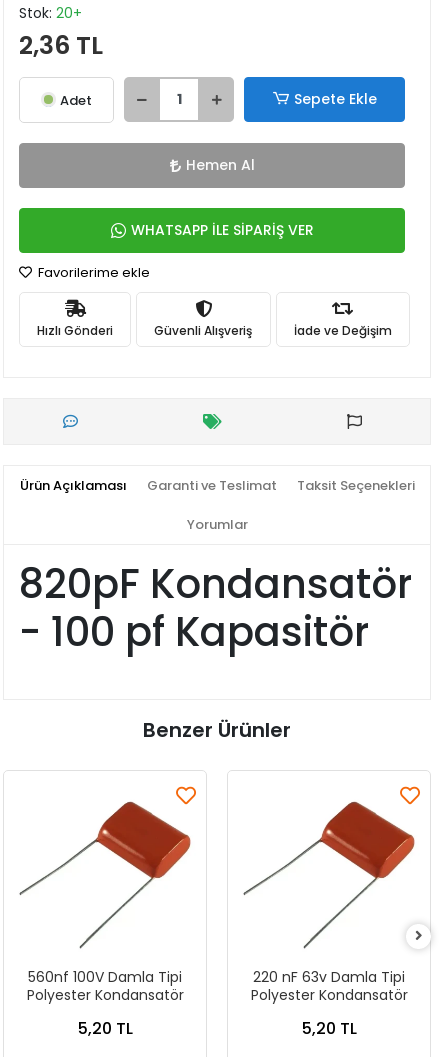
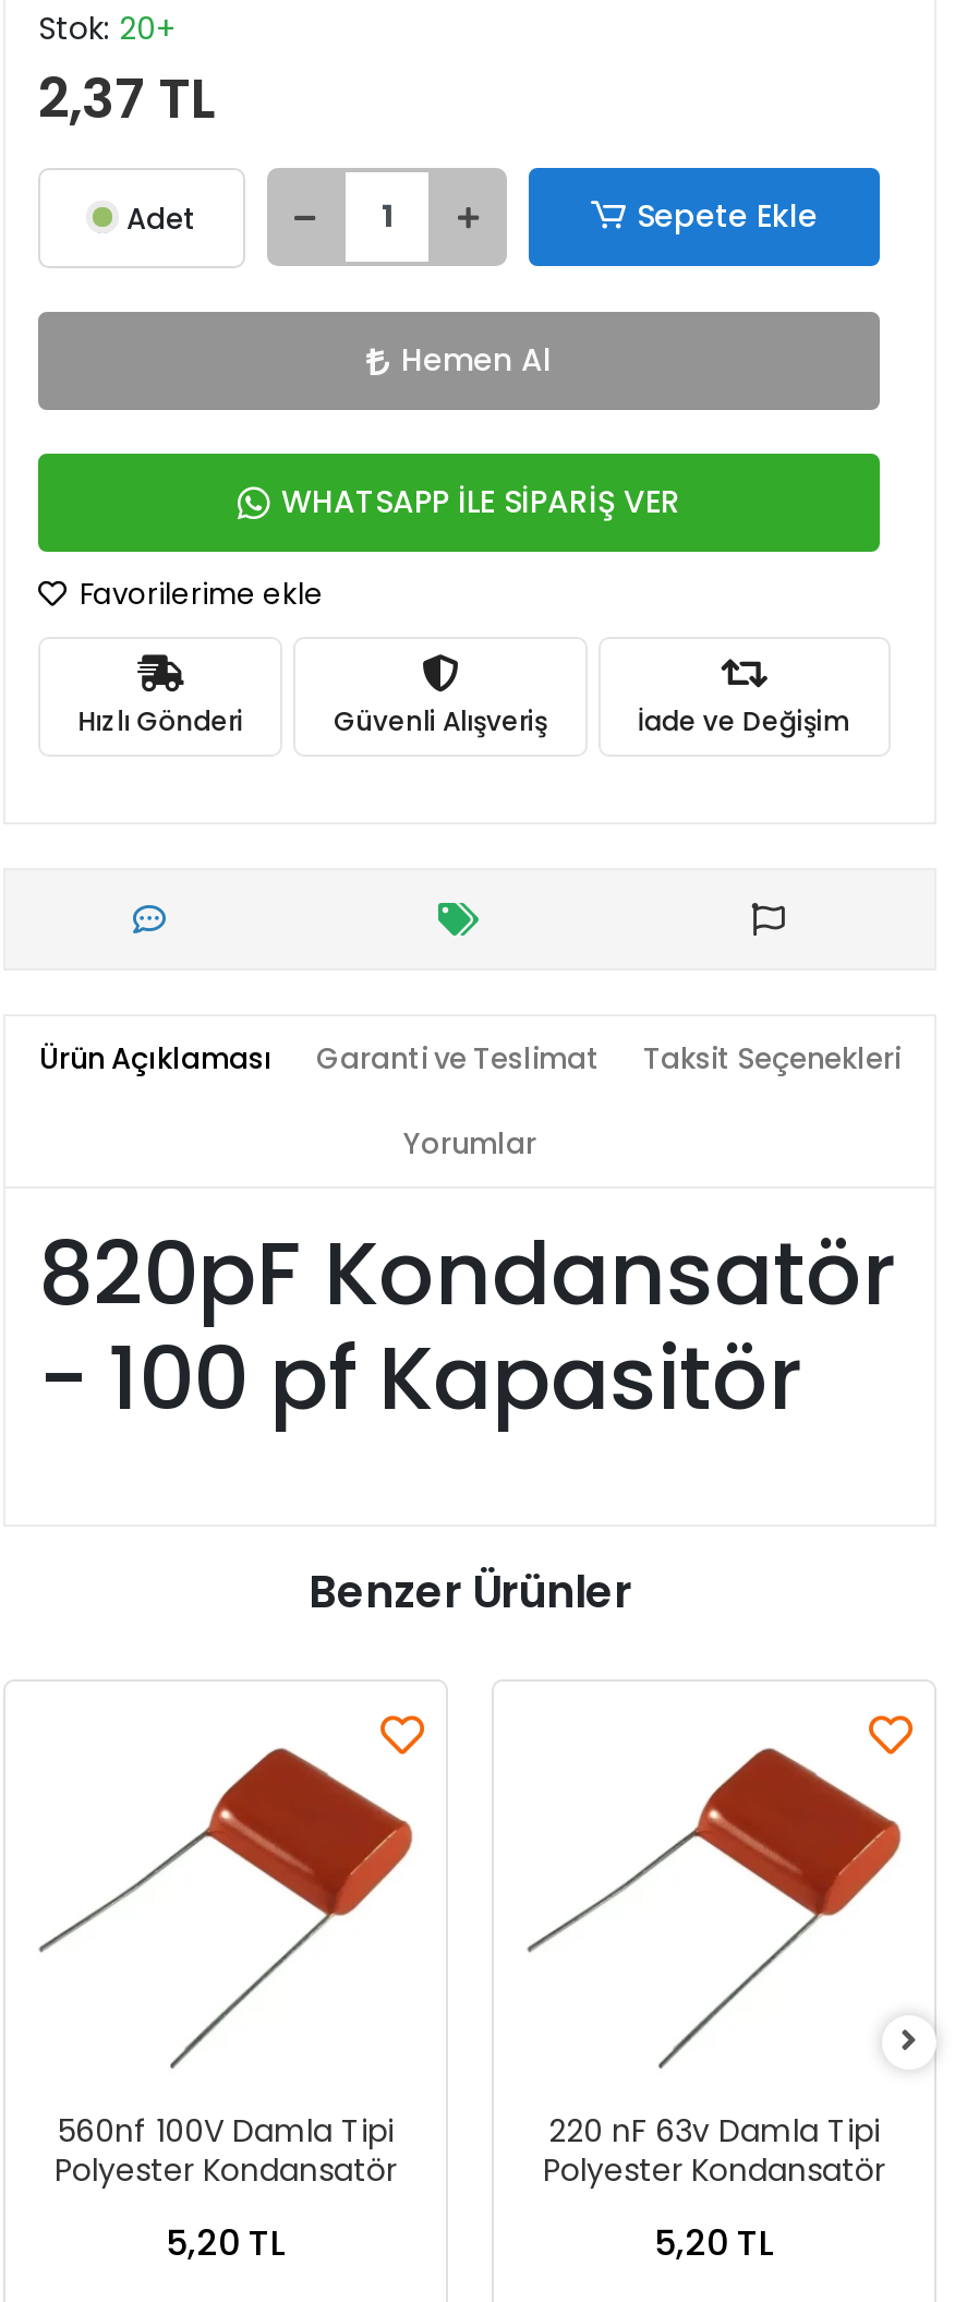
- 2,36 TL
+ 2,37 TL
